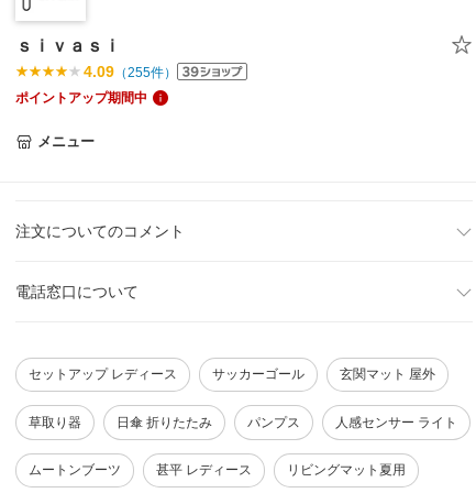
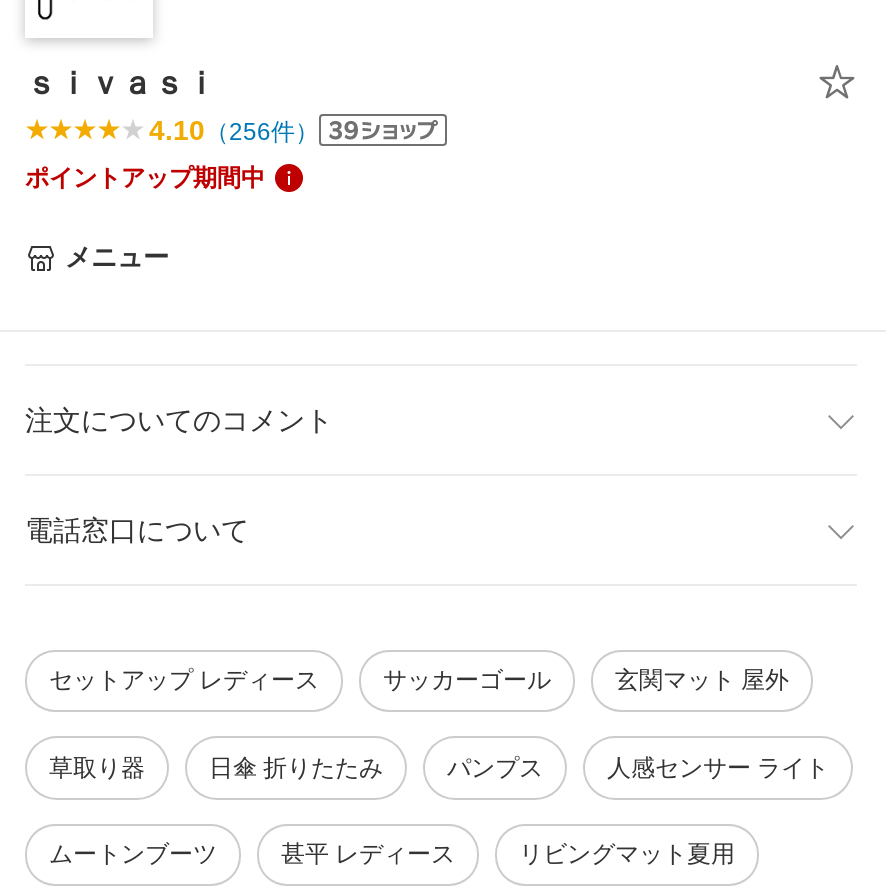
- 4.09（255件）
+ 4.10（256件）
